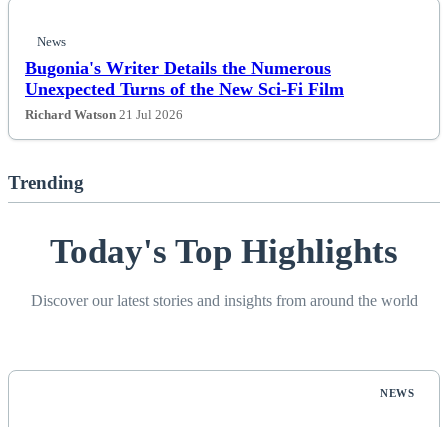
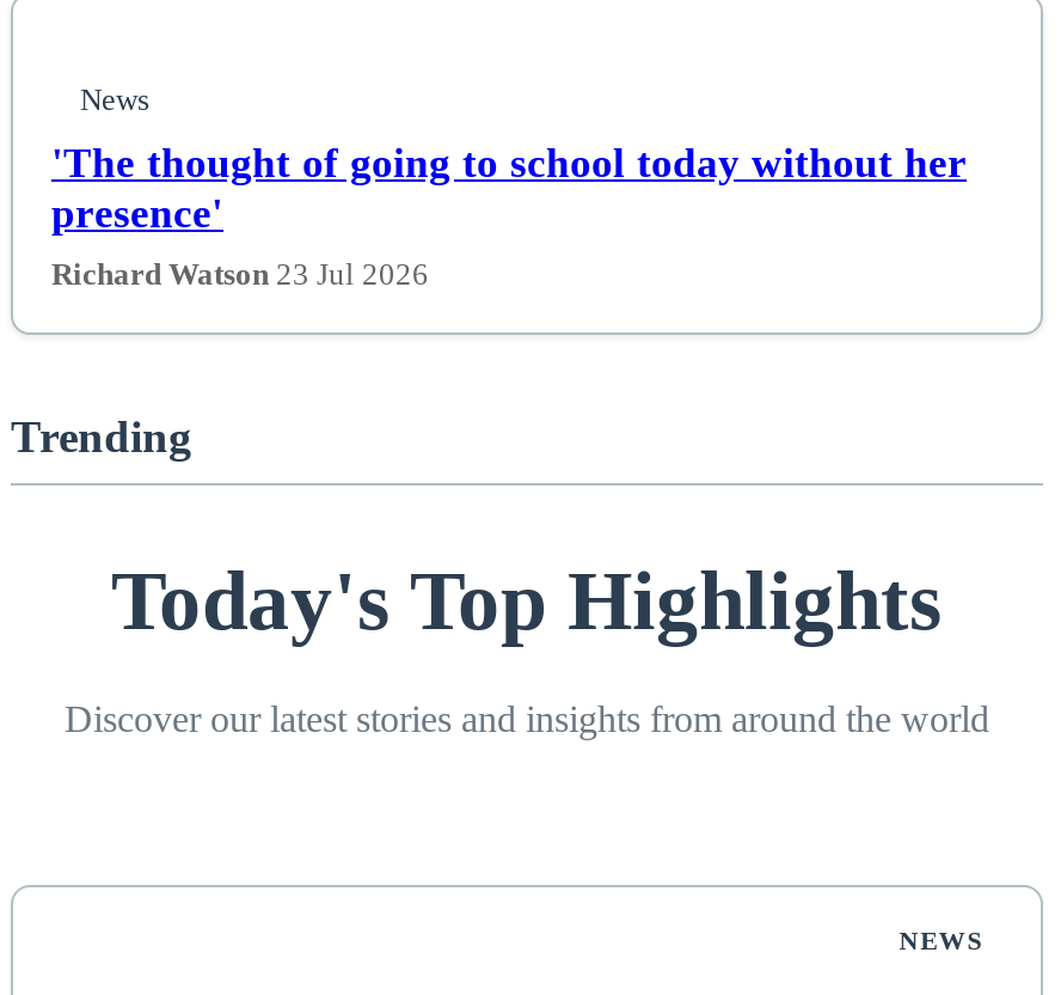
- Bugonia's Writer Details the Numerous
- Unexpected Turns of the New Sci-Fi Film
- Richard Watson 21 Jul 2026
+ 'The thought of going to school today without her
+ presence'
+ Richard Watson 23 Jul 2026
